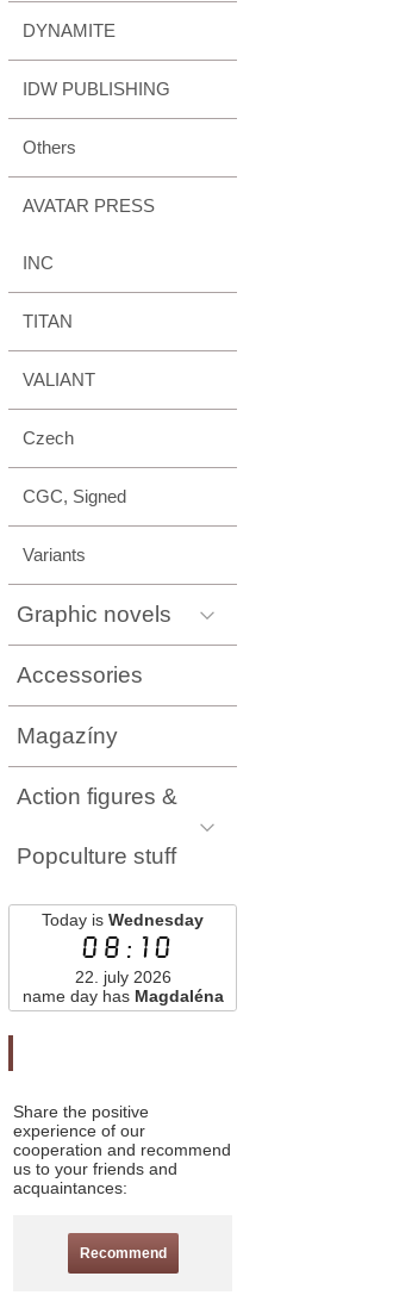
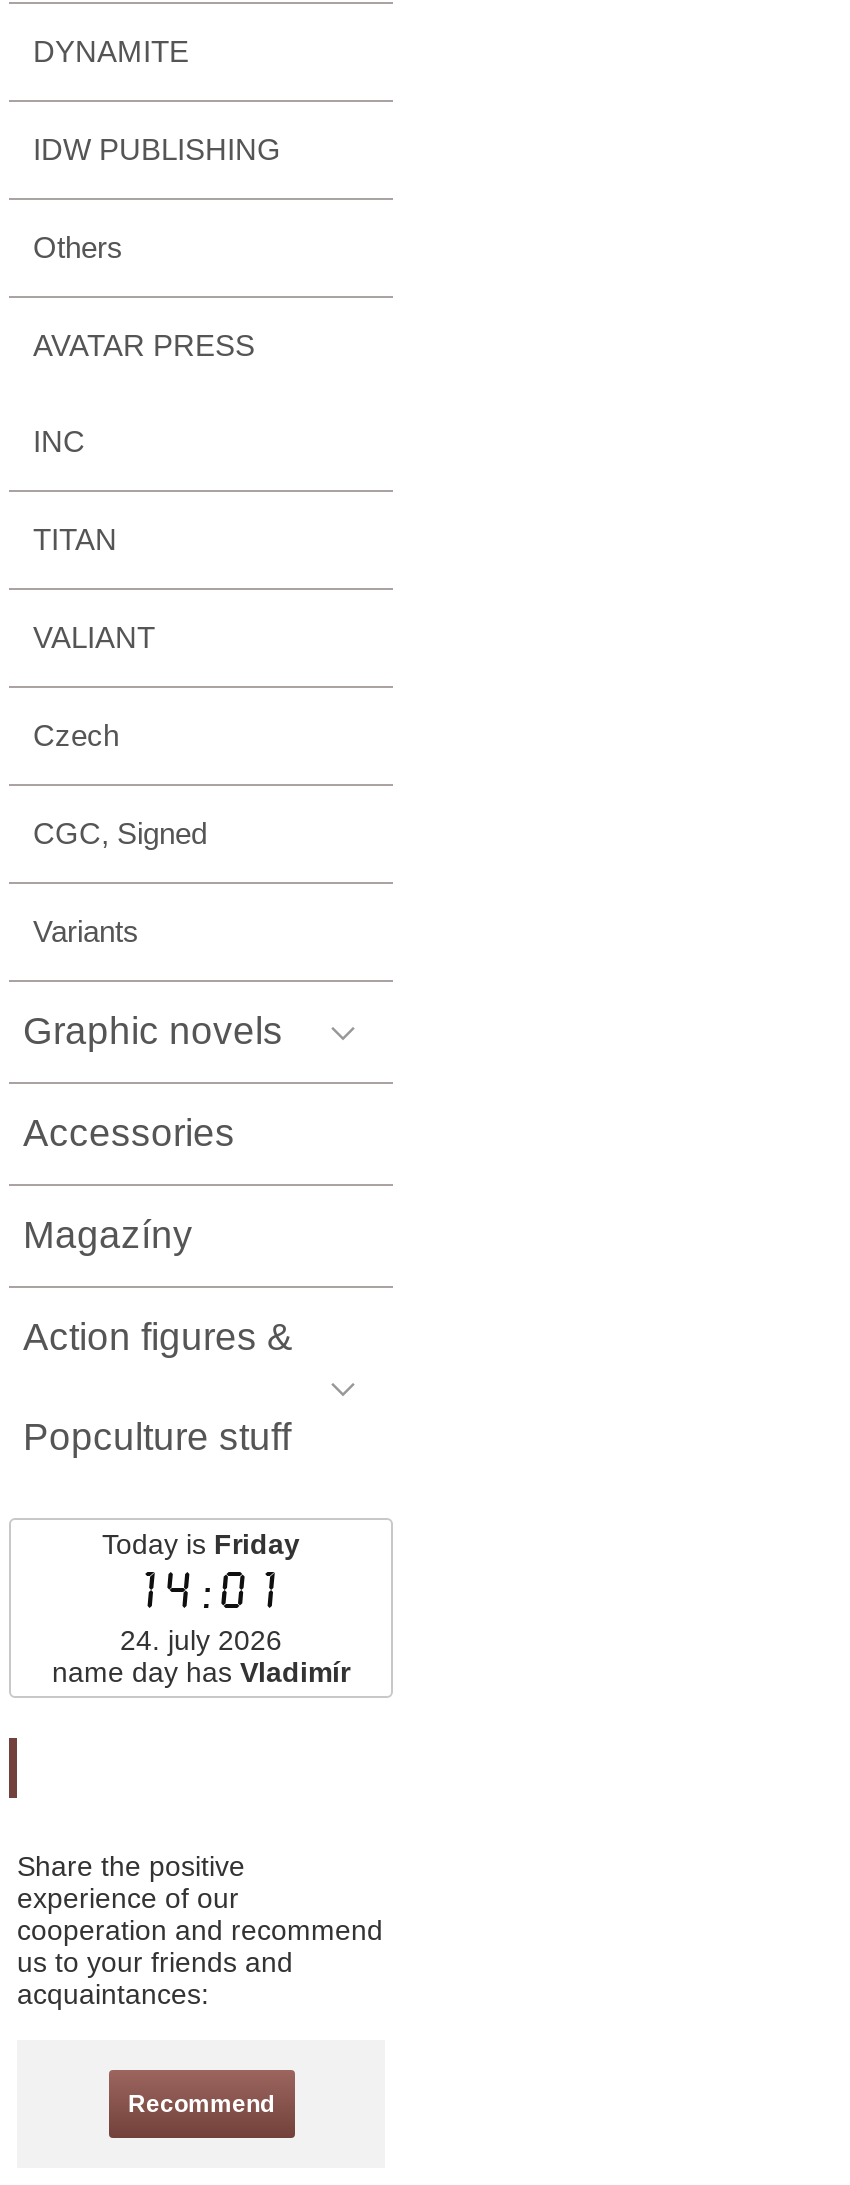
- Today is Wednesday
+ Today is Friday

- 08:10
+ 14:01

- 22. july 2026
+ 24. july 2026

- name day has Magdaléna
+ name day has Vladimír
